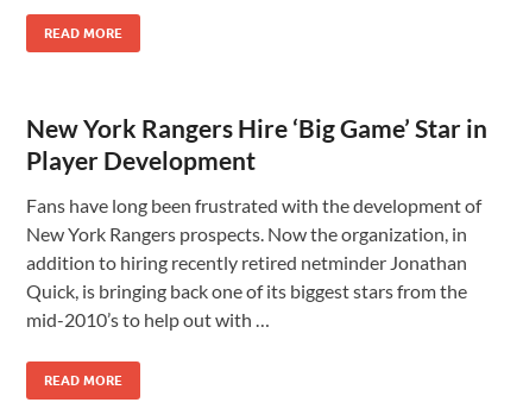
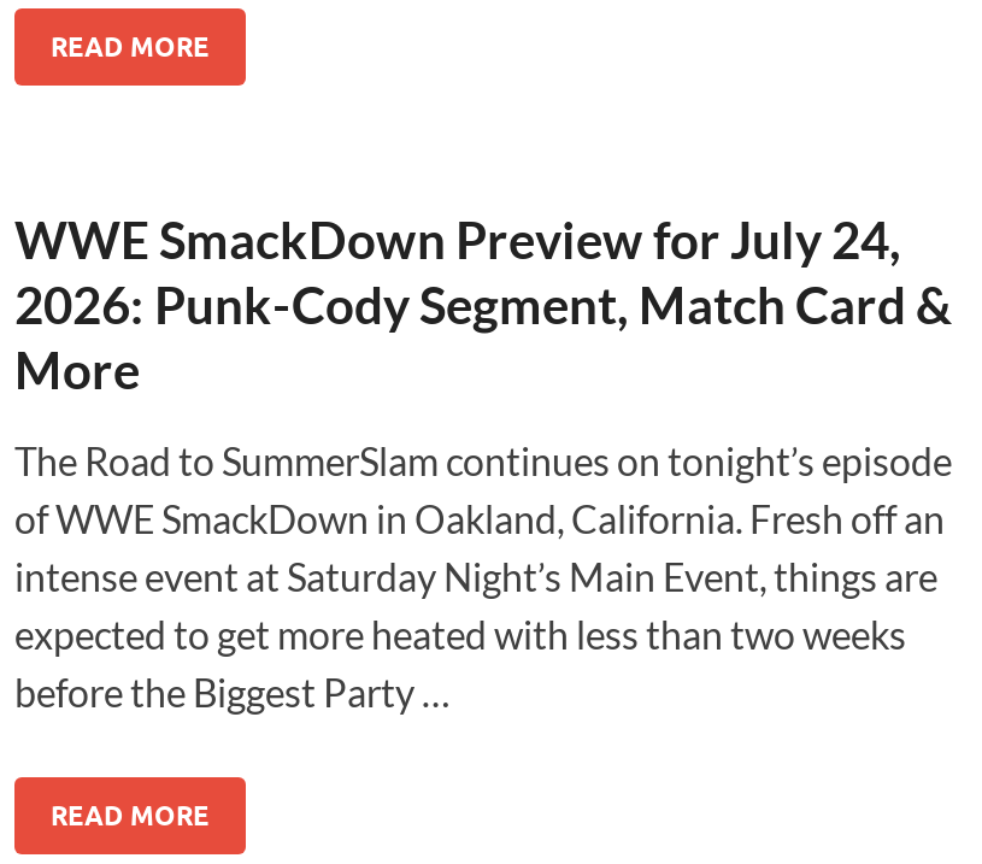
- New York Rangers Hire ‘Big Game’ Star in
- Player Development
+ WWE SmackDown Preview for July 24,
+ 2026: Punk-Cody Segment, Match Card &
+ More

- Fans have long been frustrated with the development of
- New York Rangers prospects. Now the organization, in
- addition to hiring recently retired netminder Jonathan
- Quick, is bringing back one of its biggest stars from the
- mid-2010’s to help out with …
+ The Road to SummerSlam continues on tonight’s episode
+ of WWE SmackDown in Oakland, California. Fresh off an
+ intense event at Saturday Night’s Main Event, things are
+ expected to get more heated with less than two weeks
+ before the Biggest Party …
